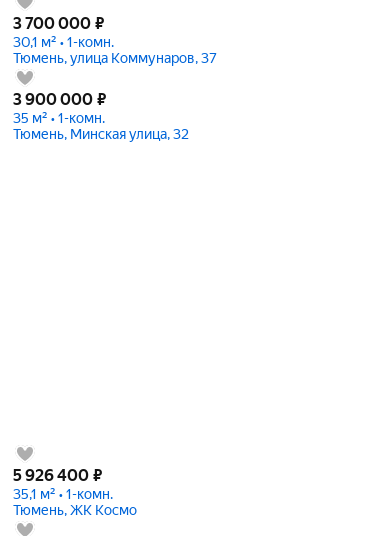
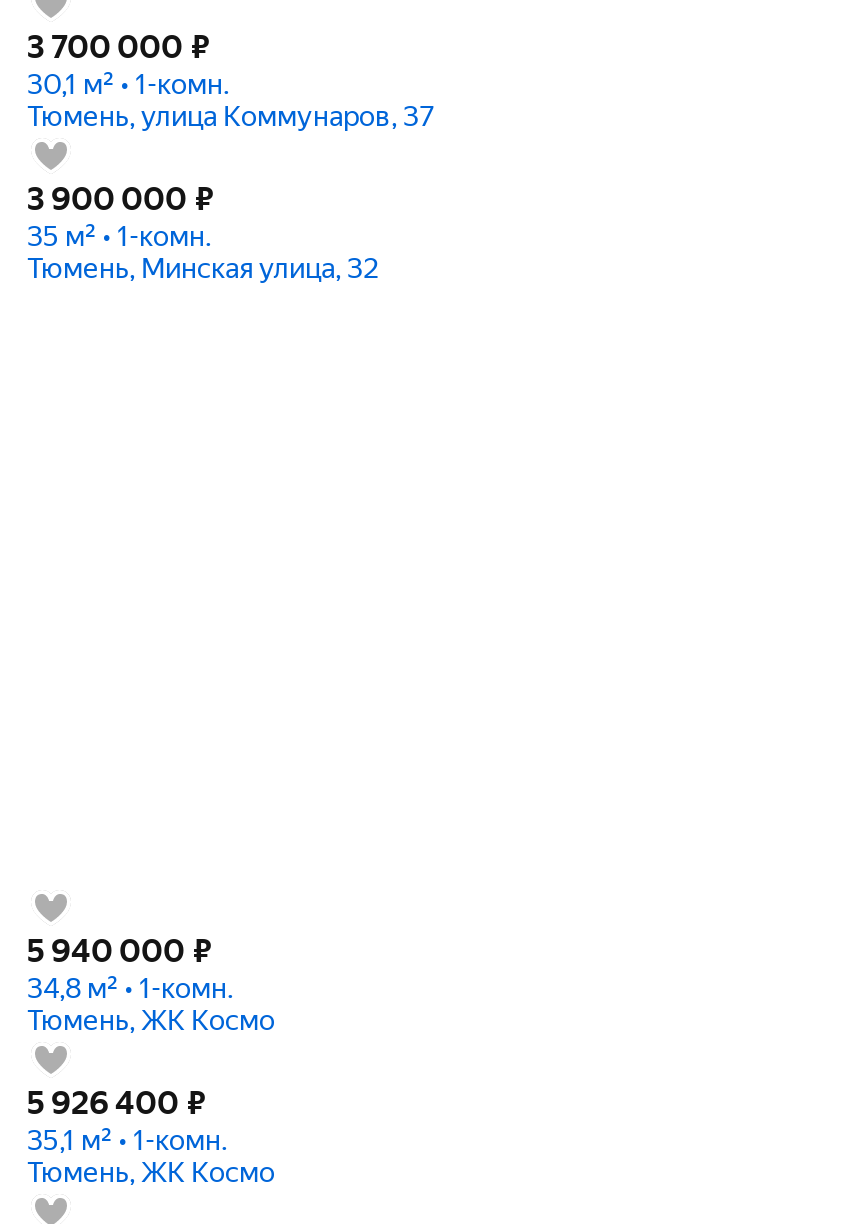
+ 5 940 000 ₽
+ 34,8 м² • 1-комн.
+ Тюмень, ЖК Космо
